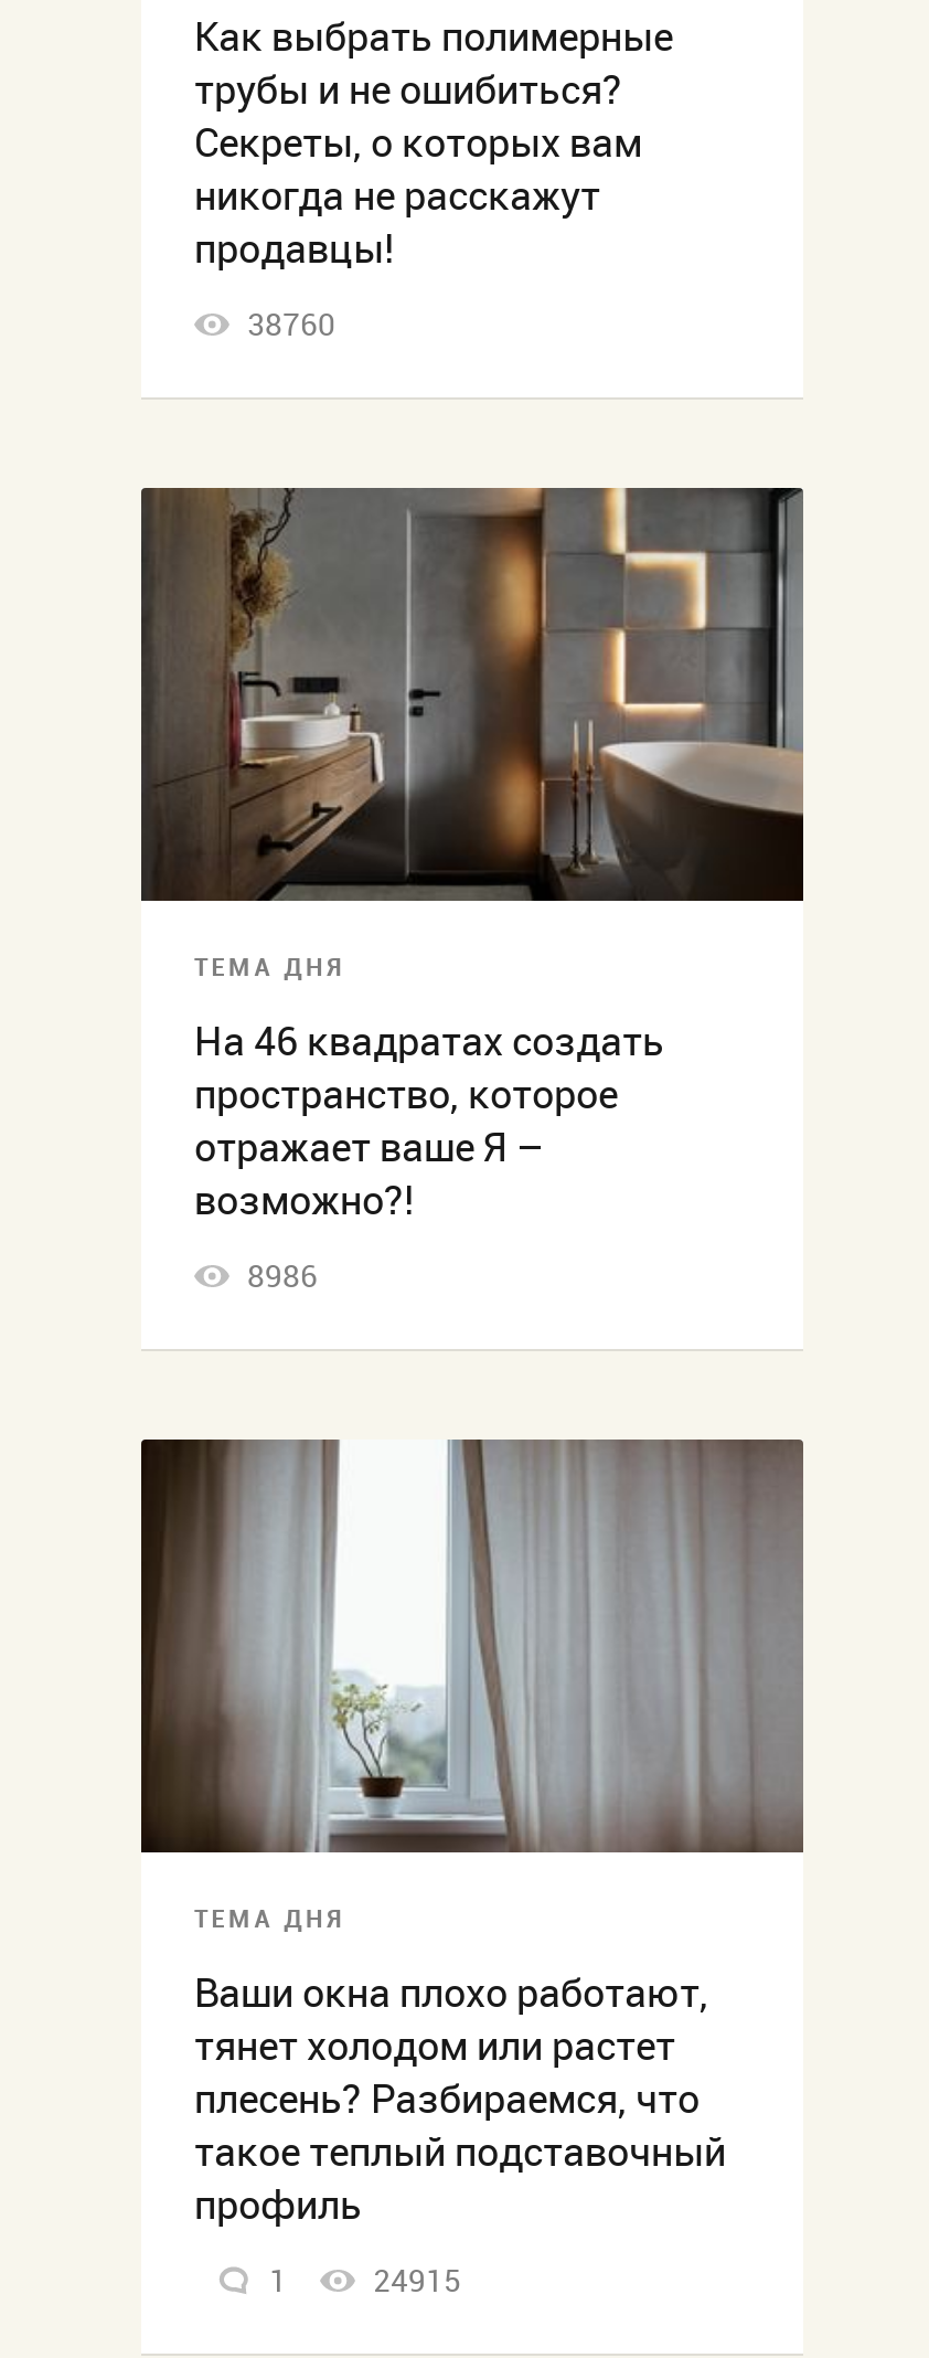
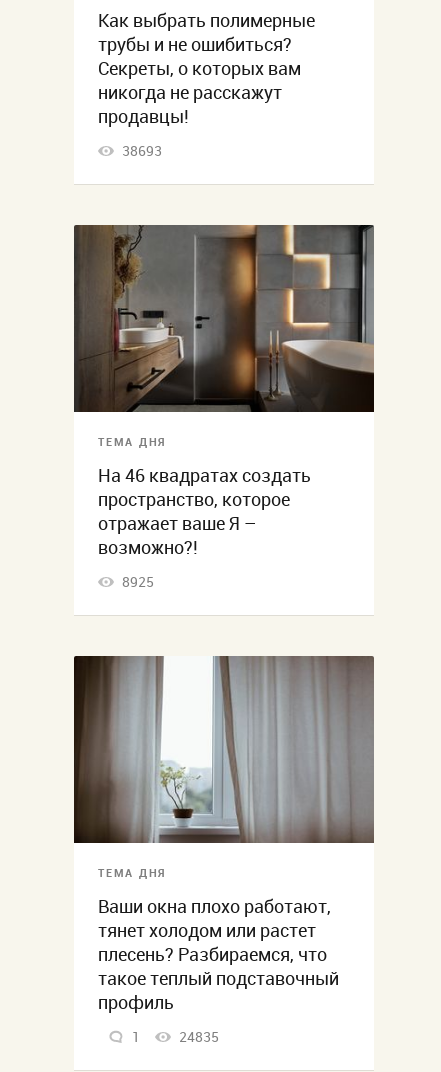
- 38760
+ 38693

- 8986
+ 8925

- 24915
+ 24835
